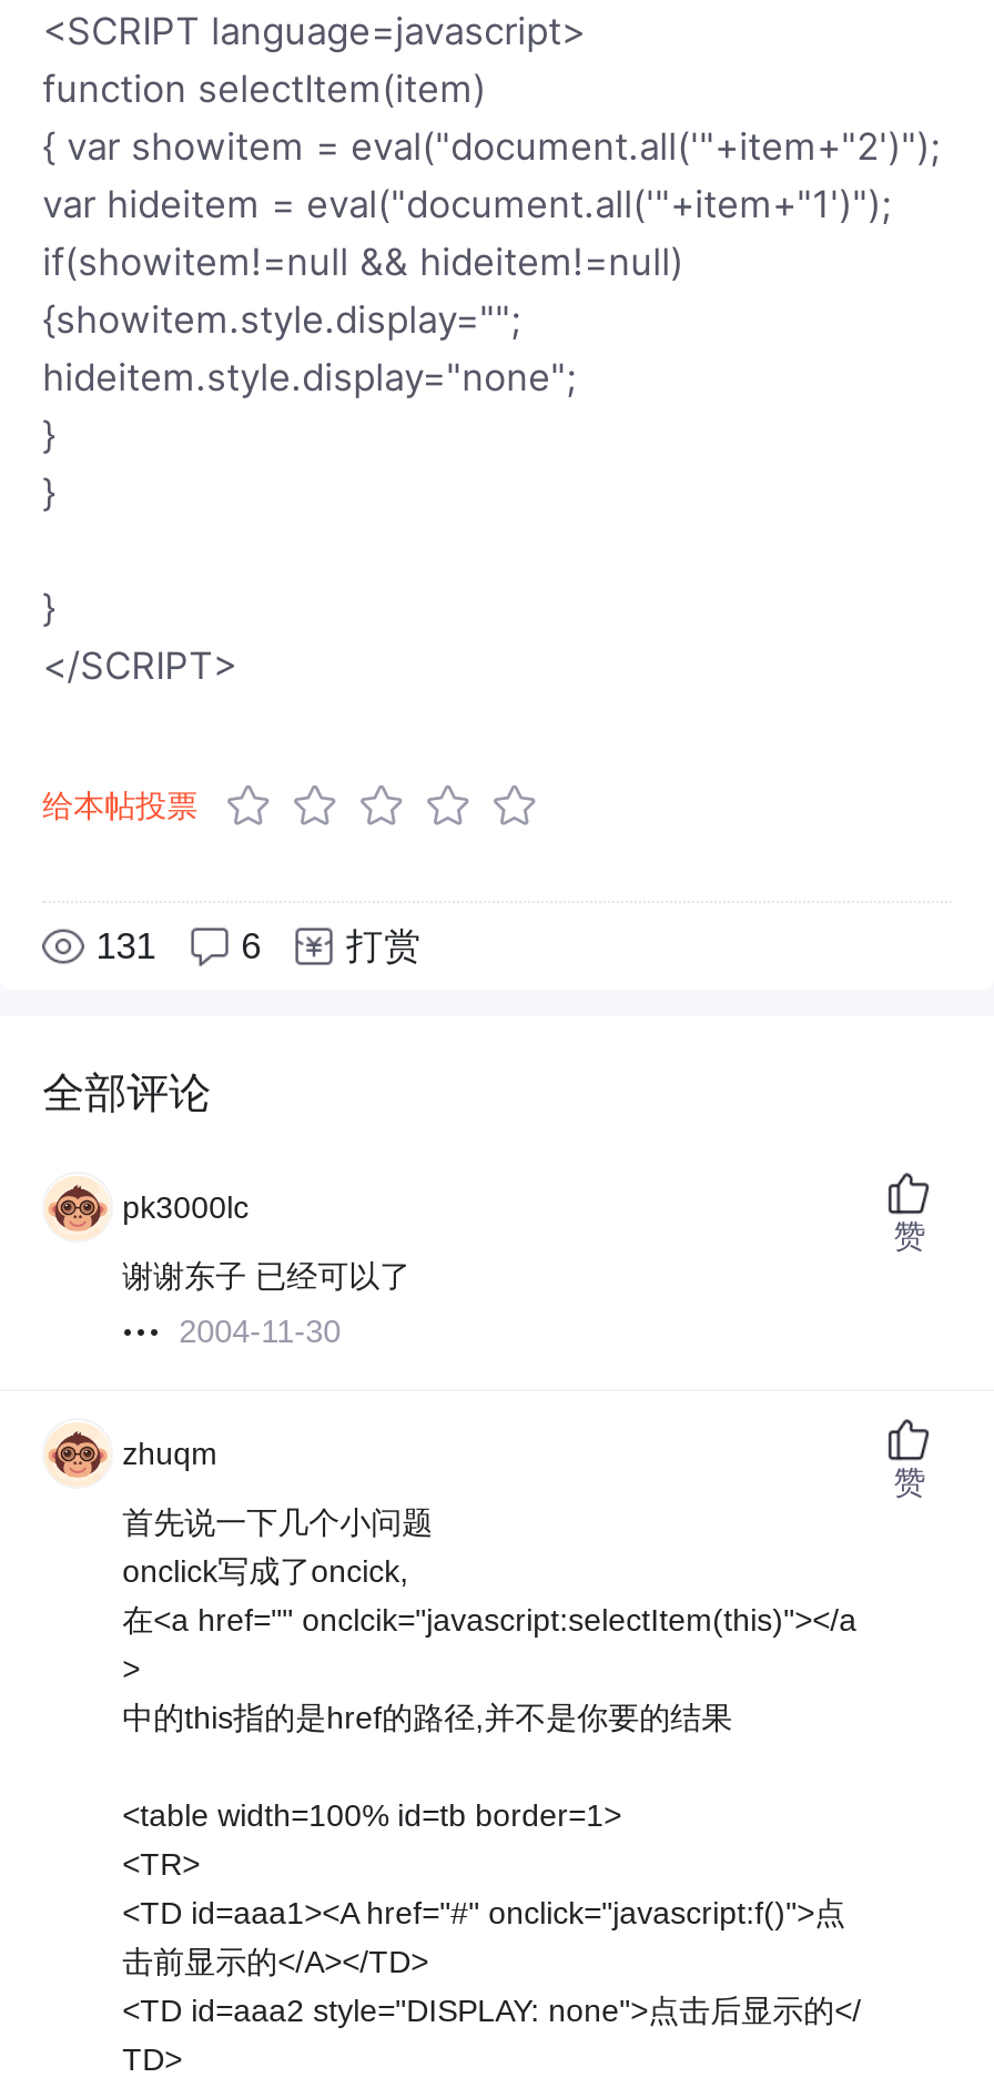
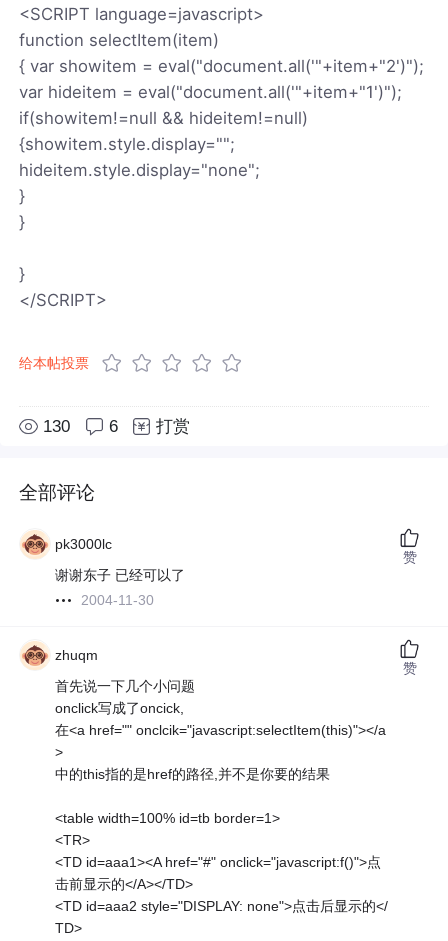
- 131
+ 130
